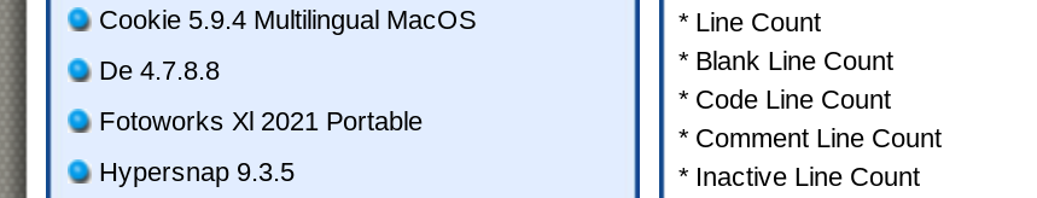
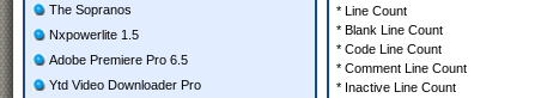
- Cookie 5.9.4 Multilingual MacOS
+ The Sopranos

- De 4.7.8.8
+ Nxpowerlite 1.5

- Fotoworks Xl 2021 Portable
+ Adobe Premiere Pro 6.5

- Hypersnap 9.3.5
+ Ytd Video Downloader Pro
